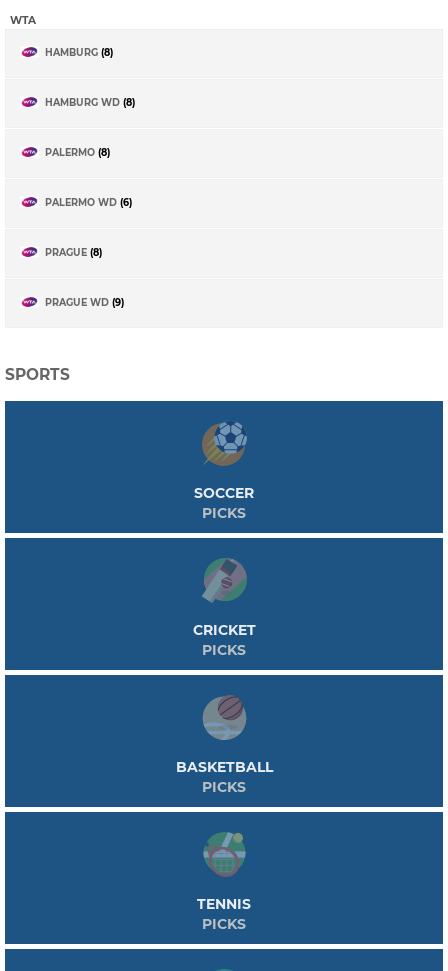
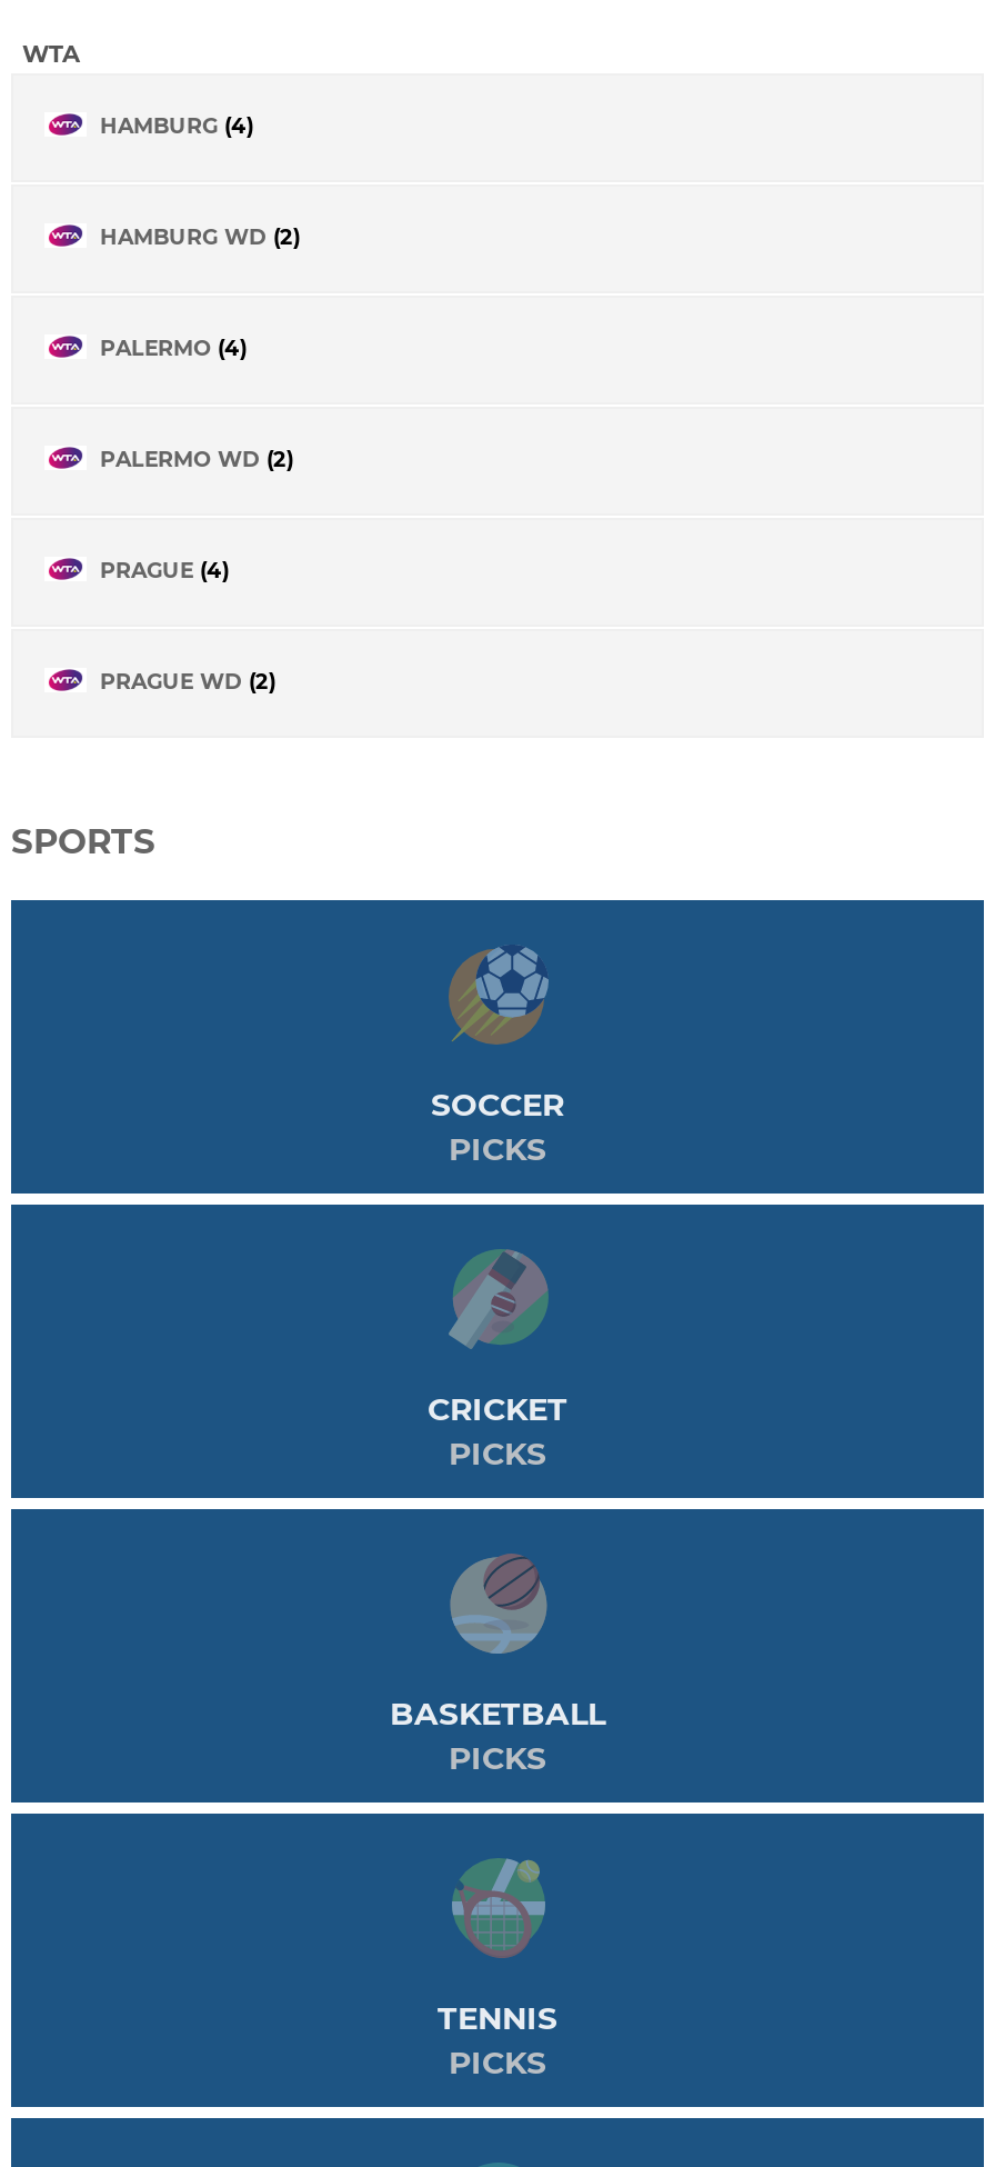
- HAMBURG (8)
+ HAMBURG (4)

- HAMBURG WD (8)
+ HAMBURG WD (2)

- PALERMO (8)
+ PALERMO (4)

- PALERMO WD (6)
+ PALERMO WD (2)

- PRAGUE (8)
+ PRAGUE (4)

- PRAGUE WD (9)
+ PRAGUE WD (2)
